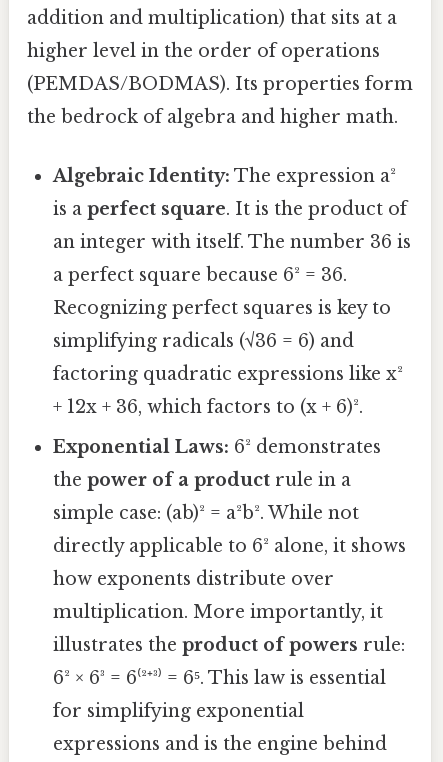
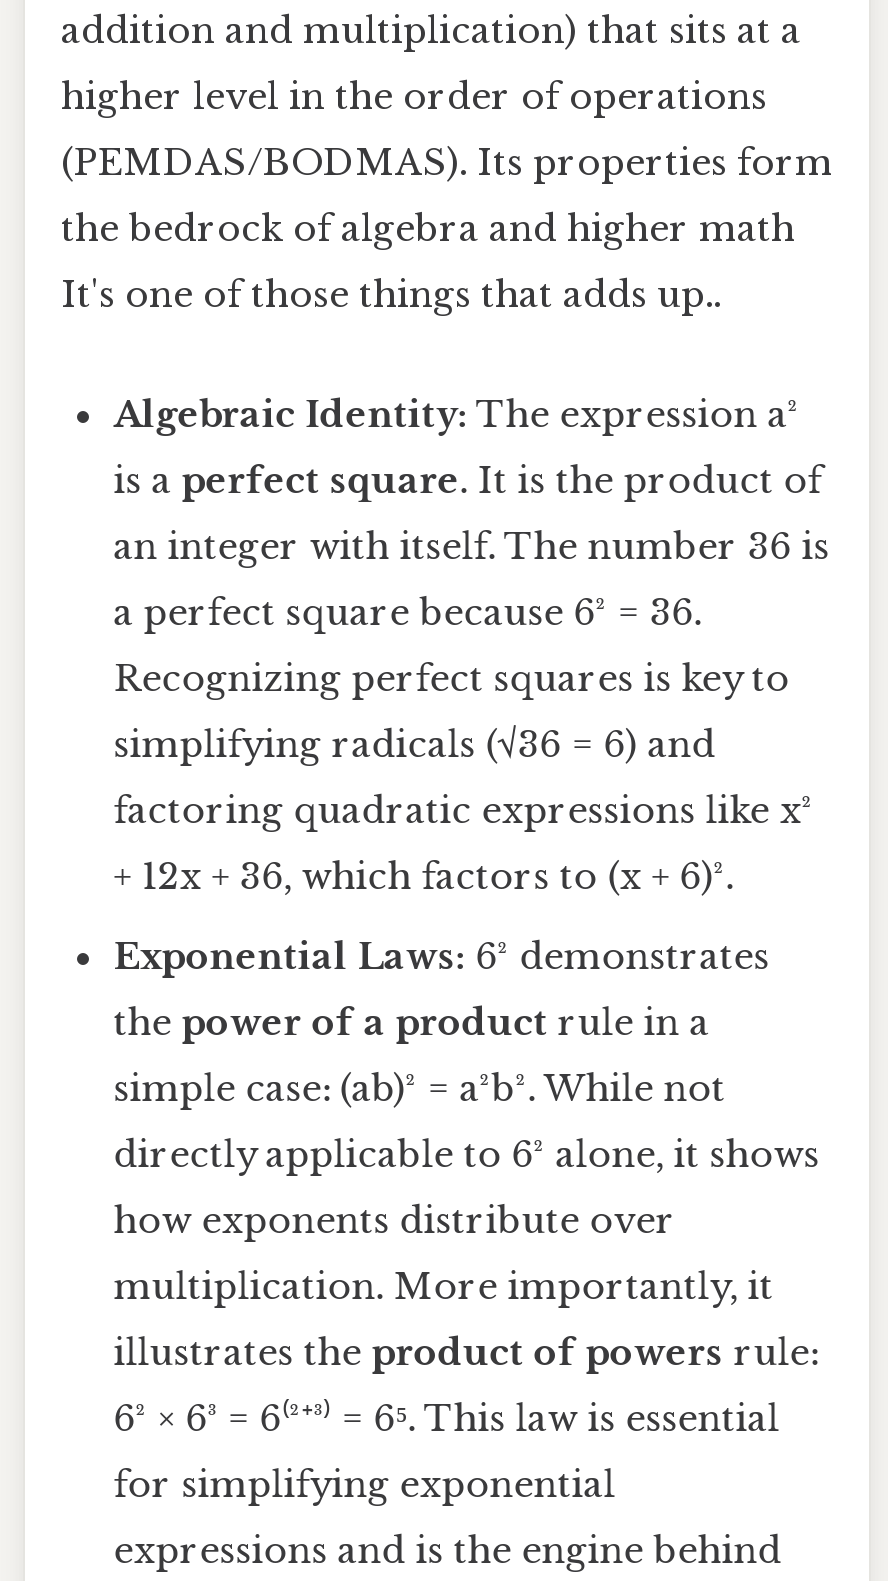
- the bedrock of algebra and higher math.
+ the bedrock of algebra and higher math
+ It's one of those things that adds up..
